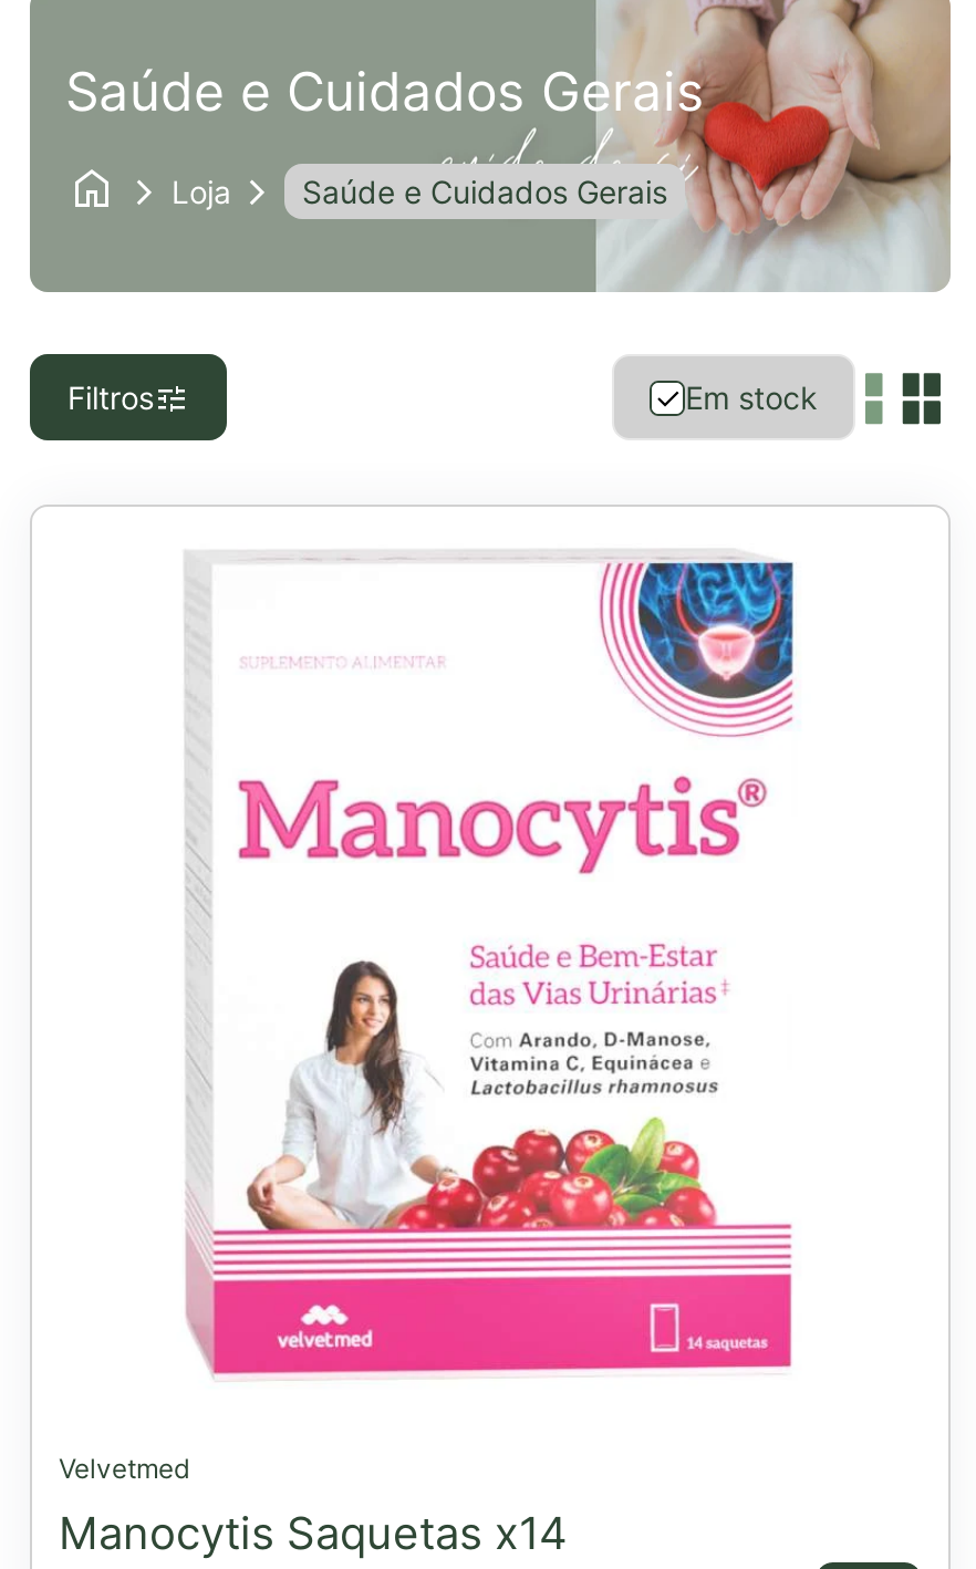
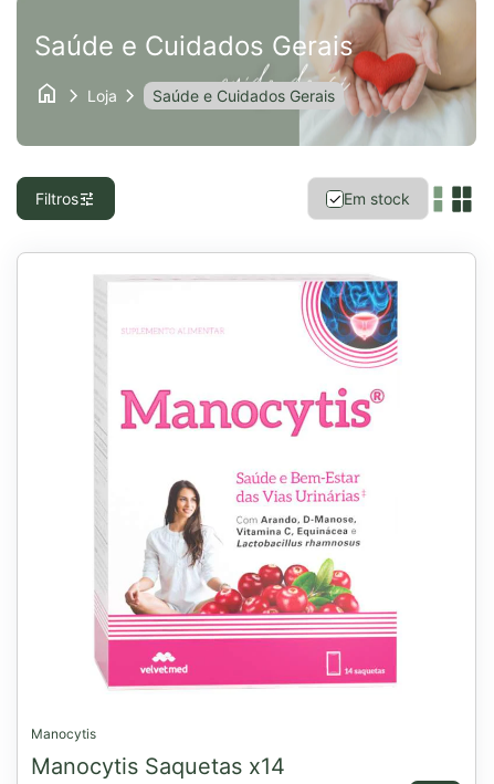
- Velvetmed
+ Manocytis
